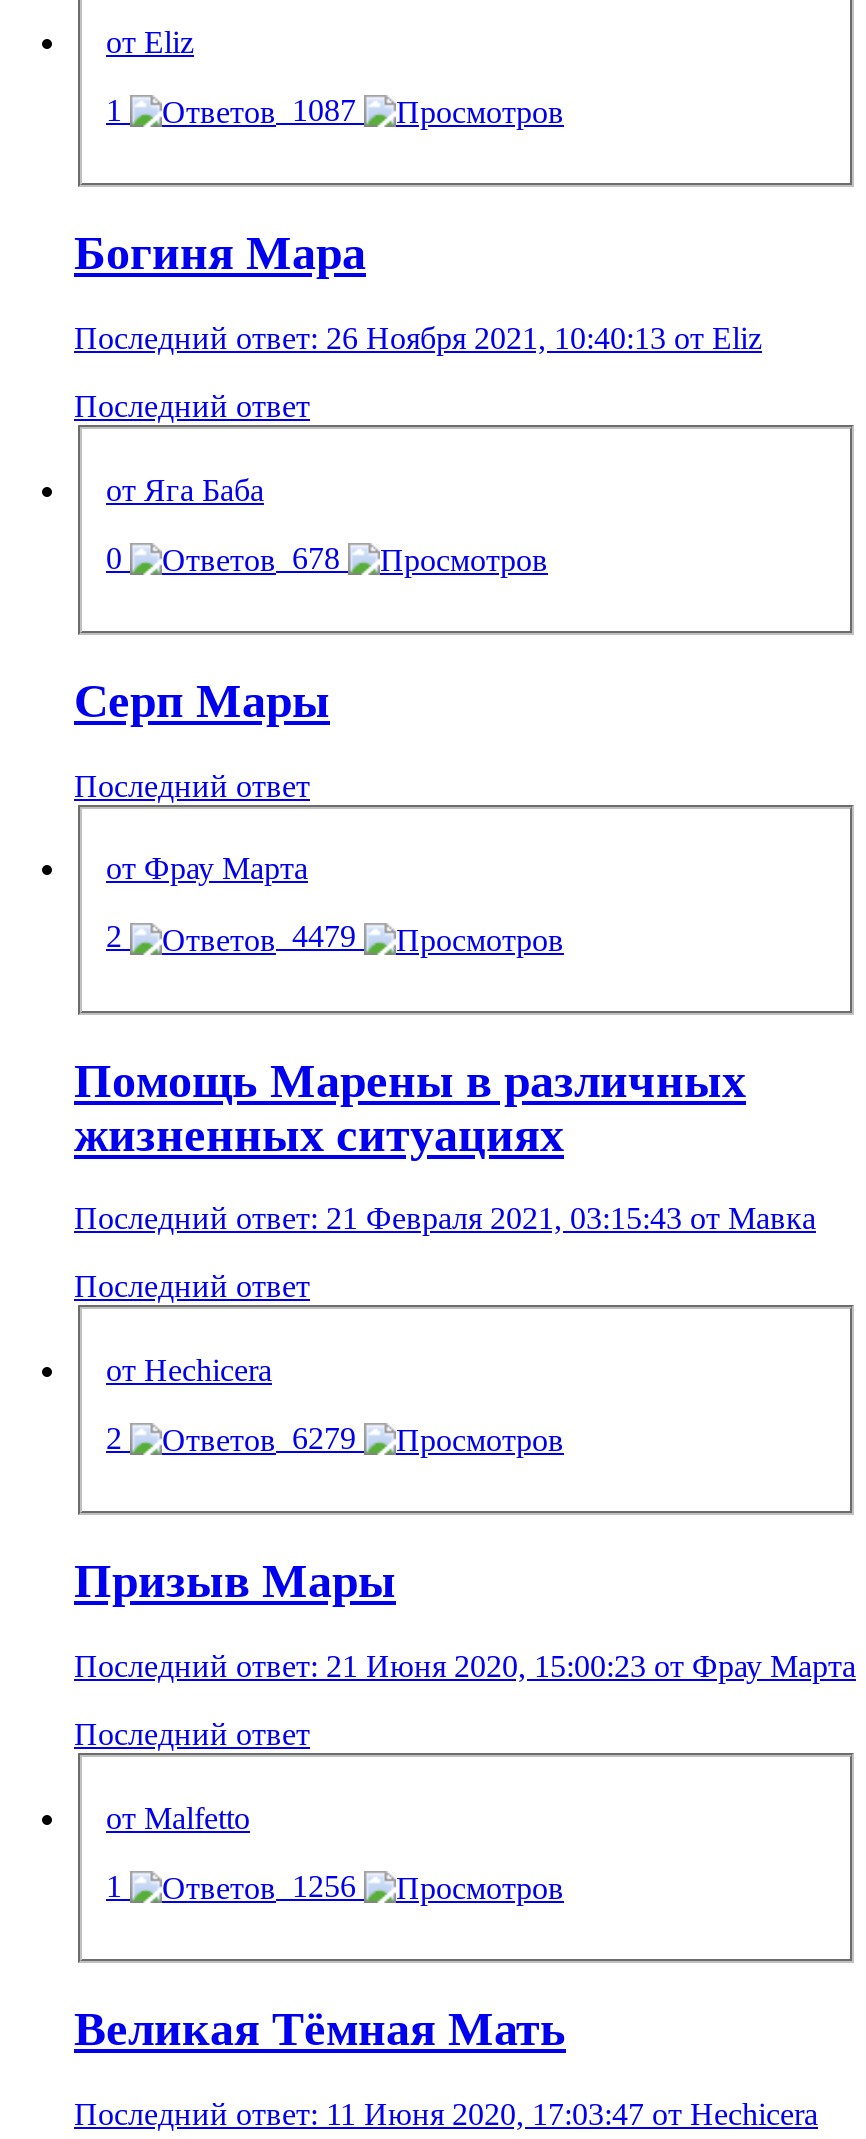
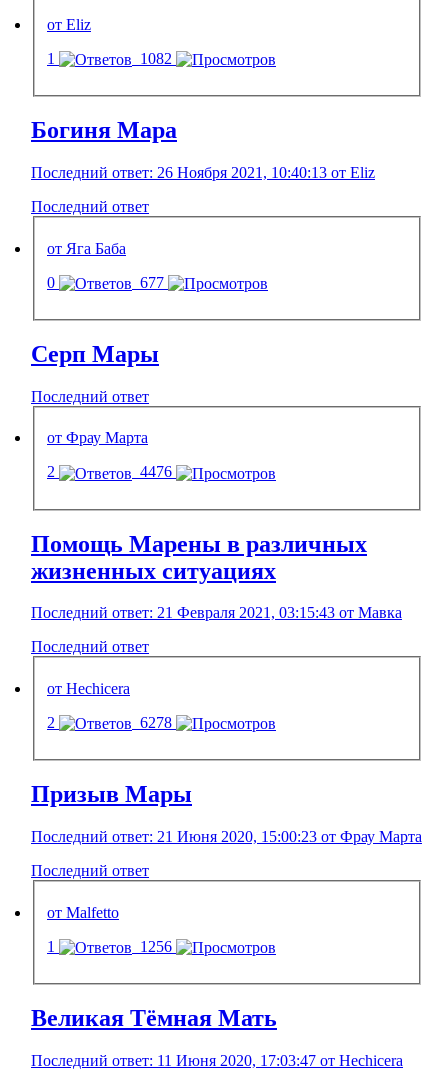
- 1087
+ 1082

- 678
+ 677

- 4479
+ 4476

- 6279
+ 6278
